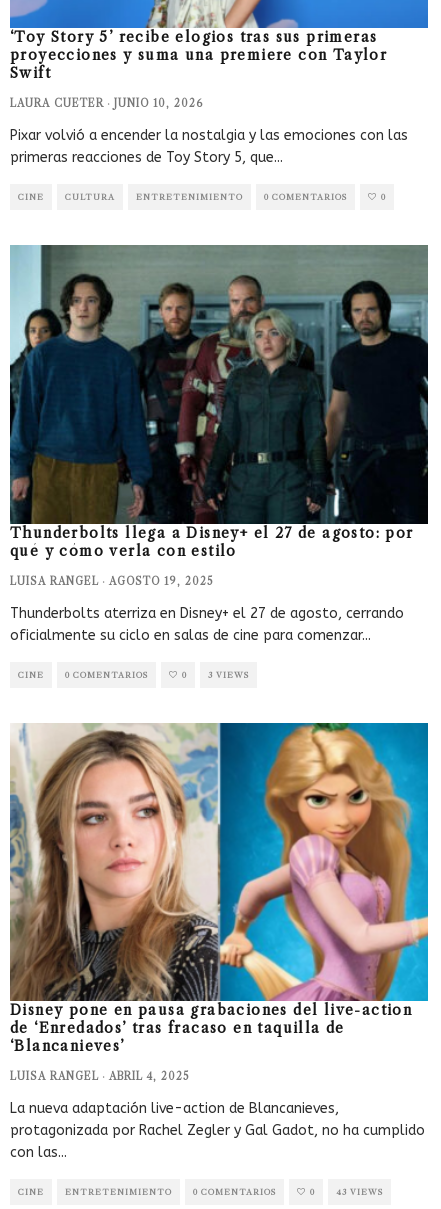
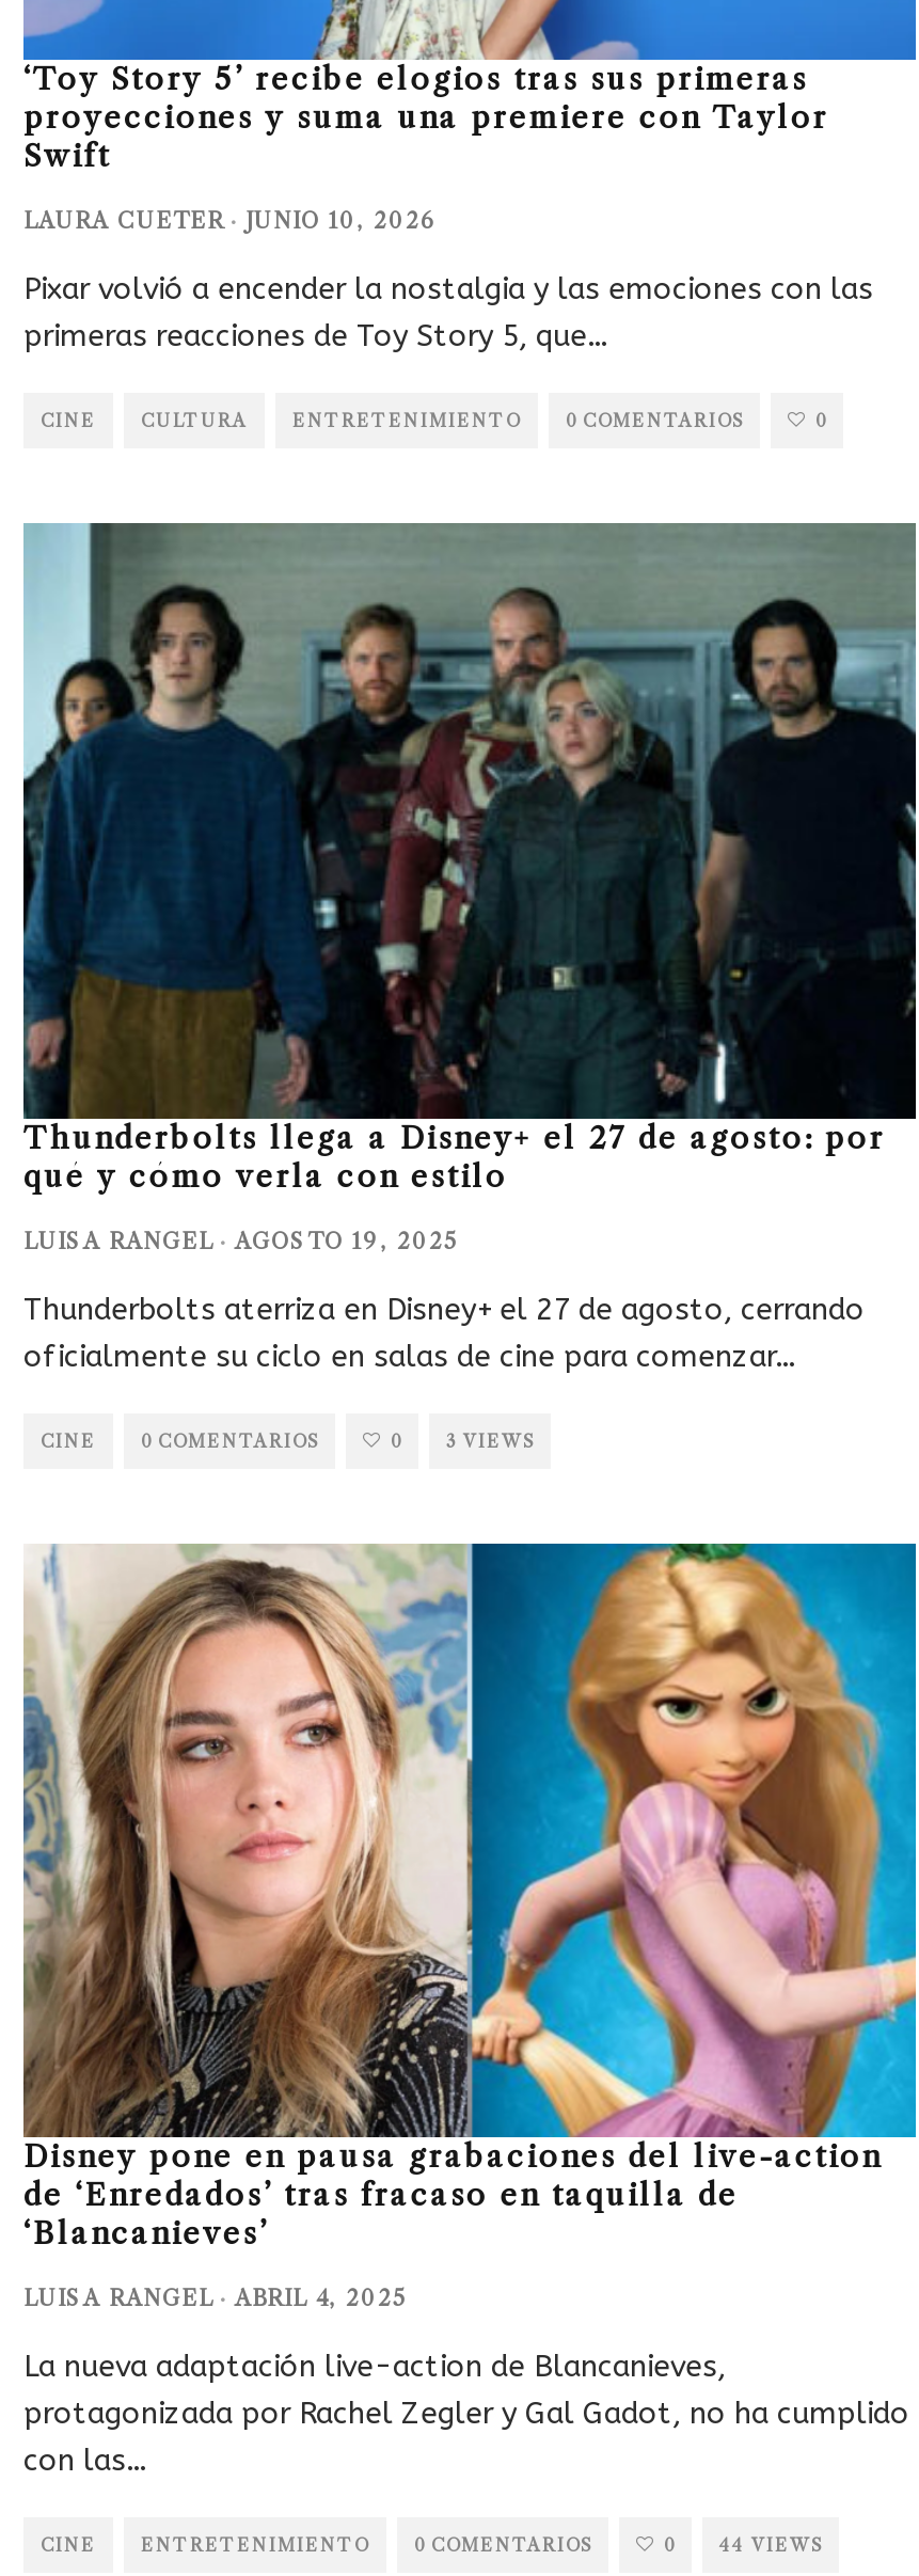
- 43 VIEWS
+ 44 VIEWS
